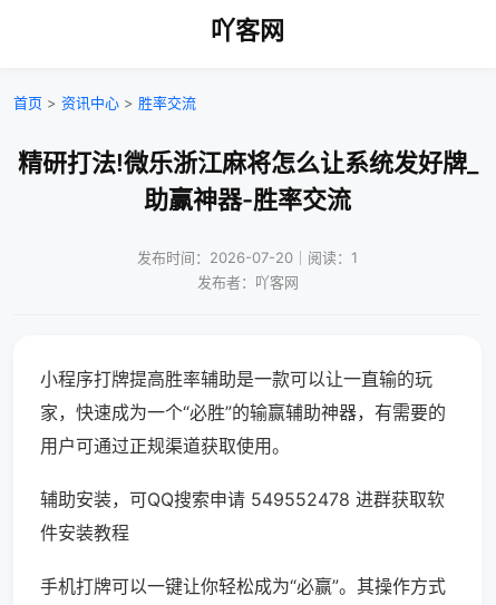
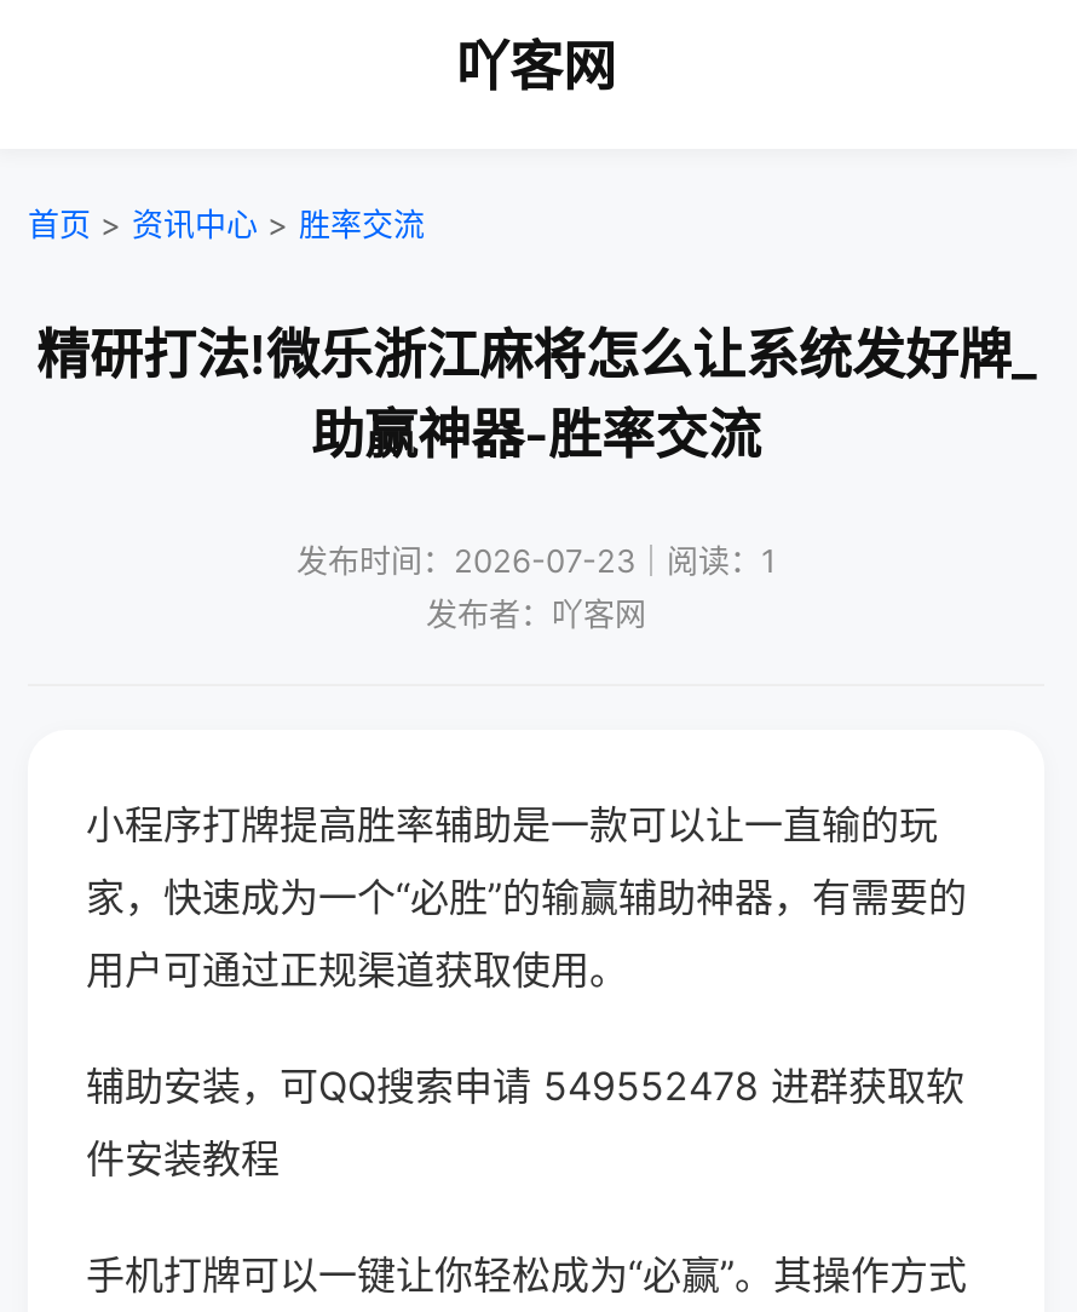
- 发布时间：2026-07-20｜阅读：1
+ 发布时间：2026-07-23｜阅读：1
